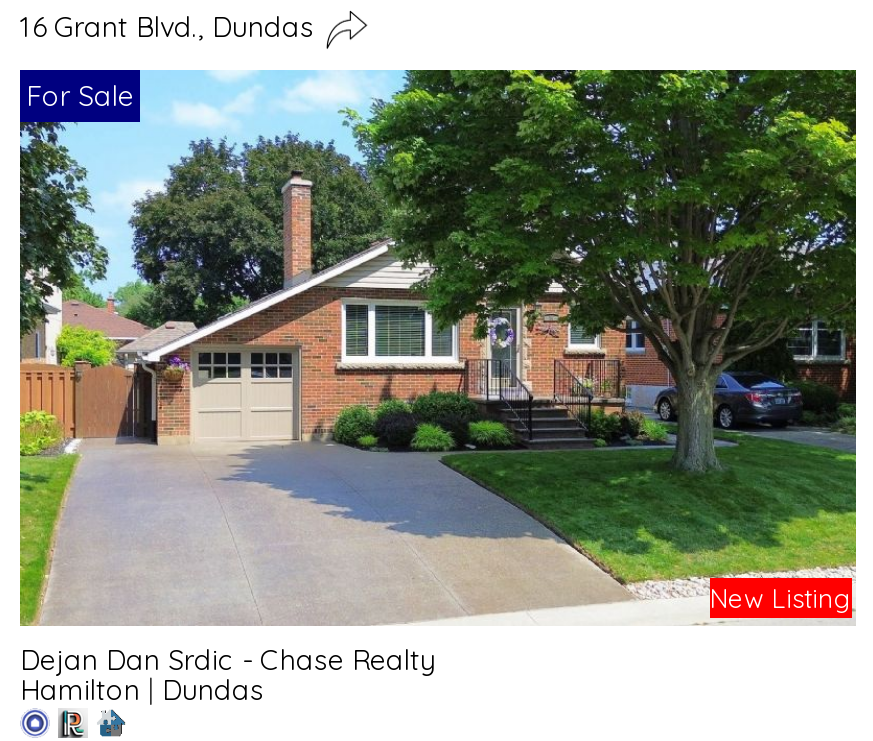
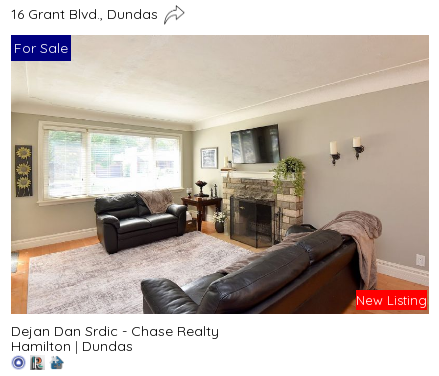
- [image]
+ [image]
